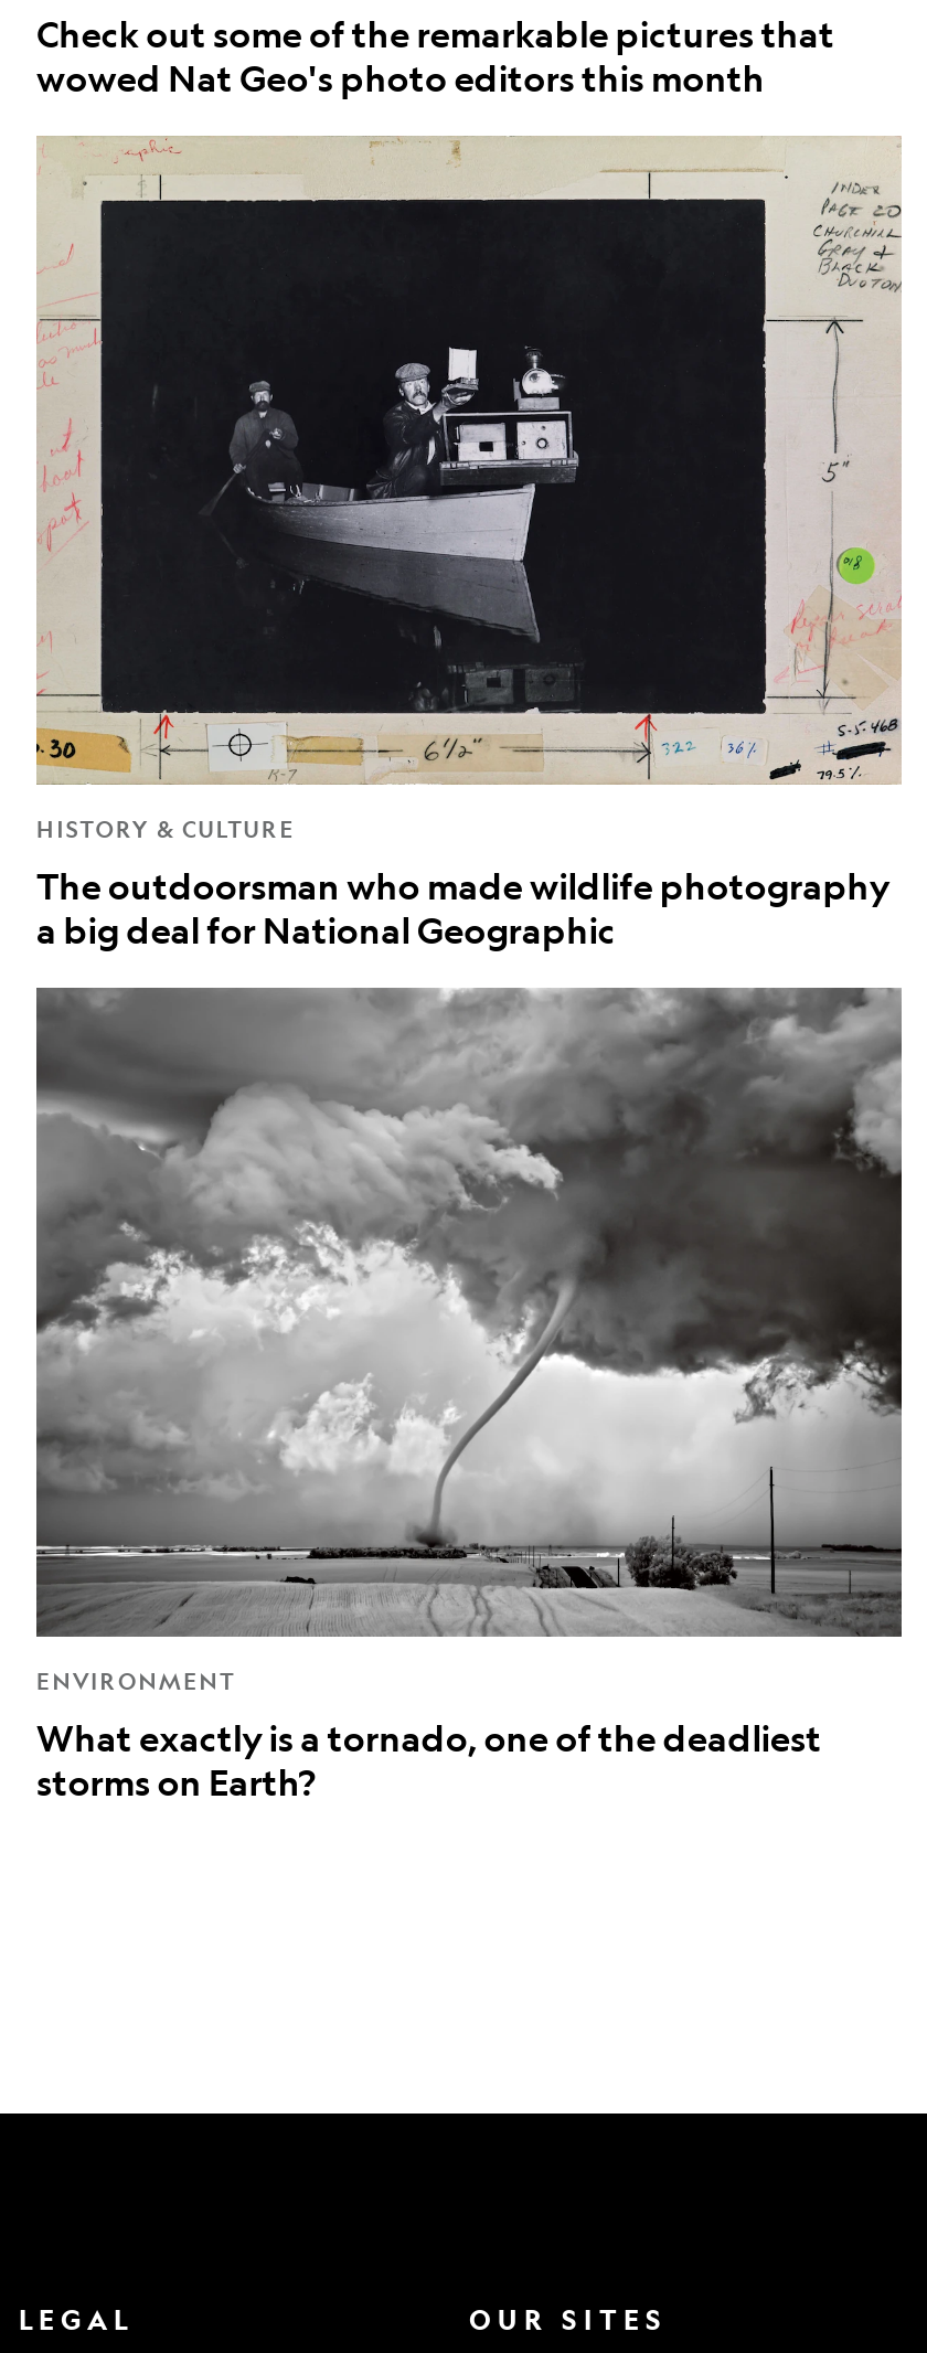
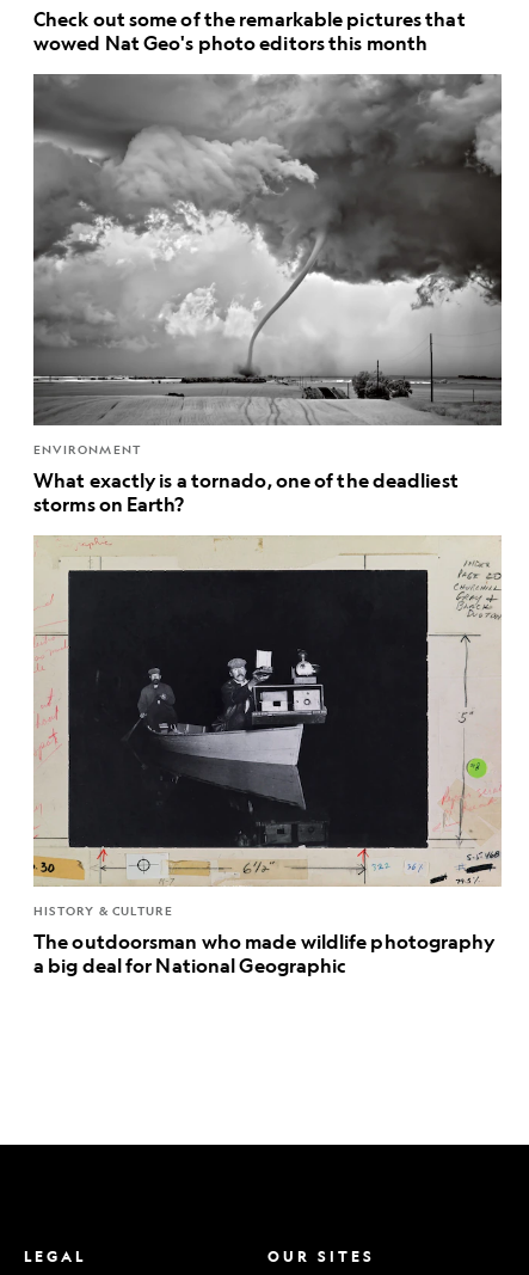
moved down: [image] | HISTORY & CULTURE | The outdoorsman who made wildlife photography | a big deal for National Geographic

moved up: [image] | ENVIRONMENT | What exactly is a tornado, one of the deadliest | storms on Earth?
